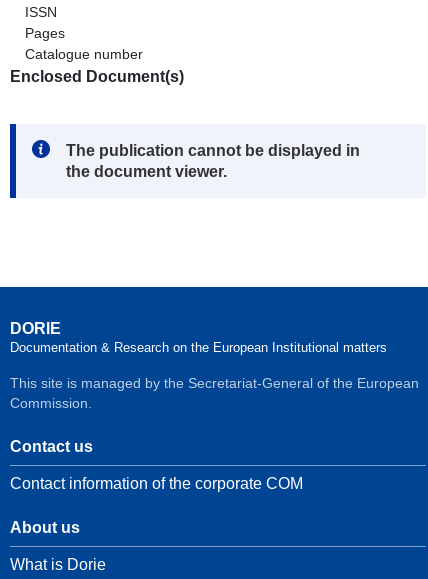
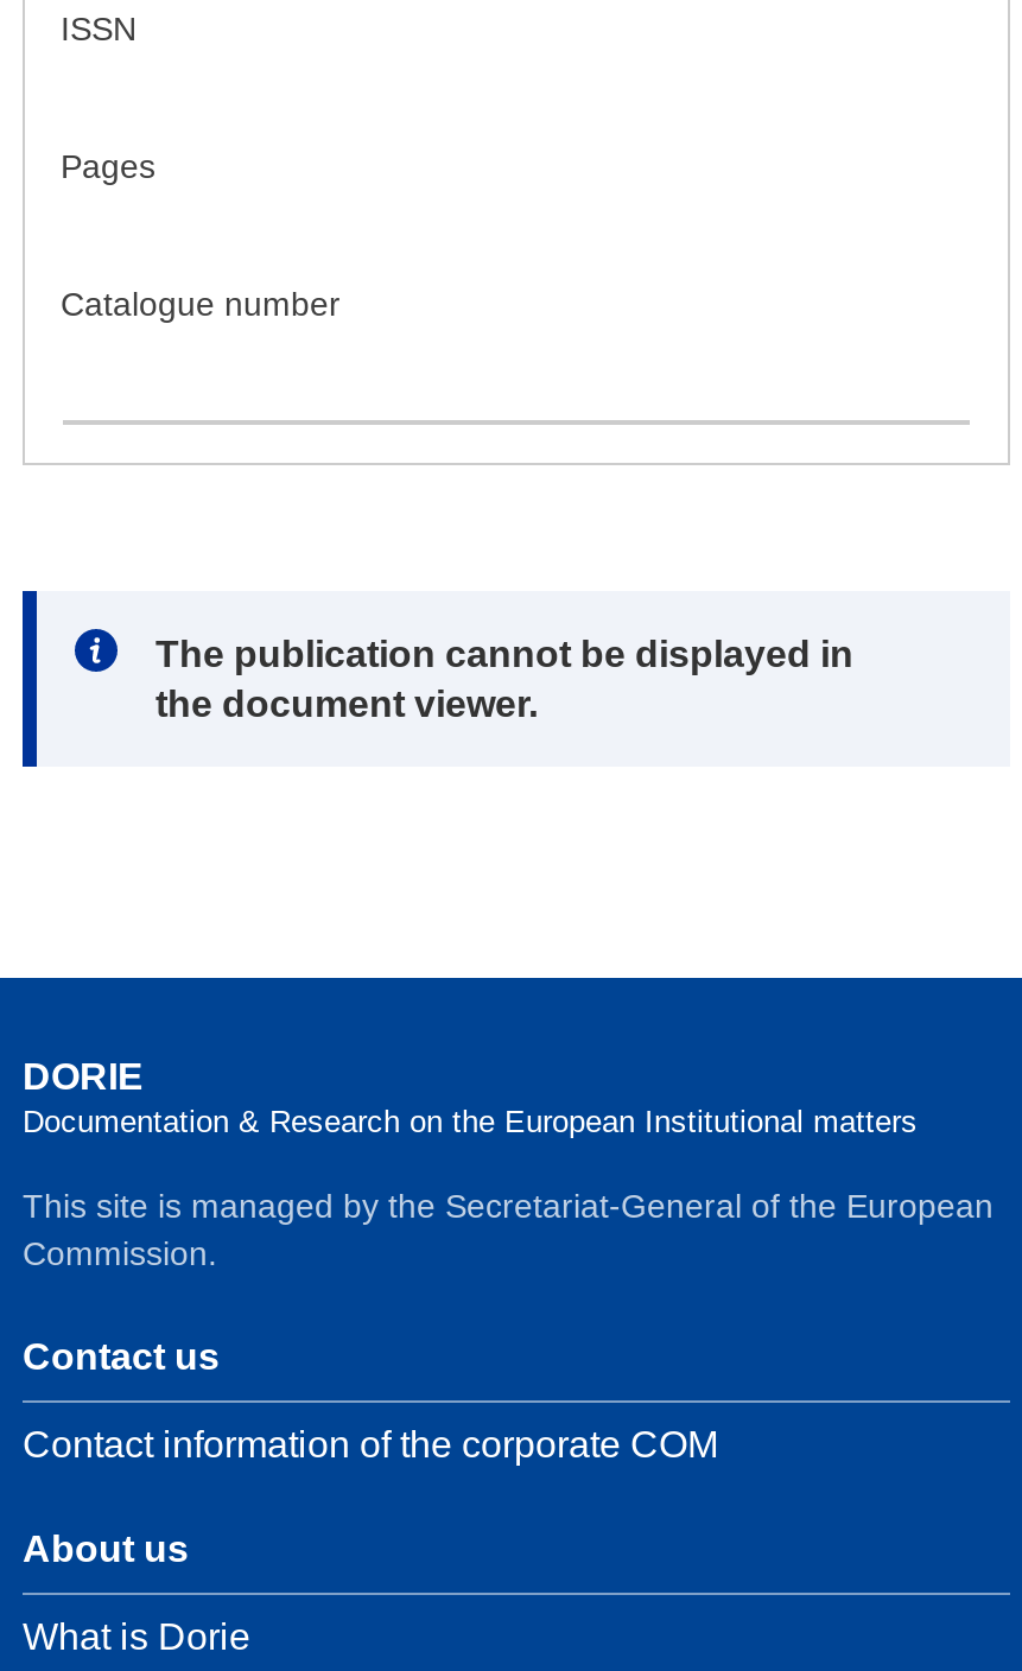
- Enclosed Document(s)
